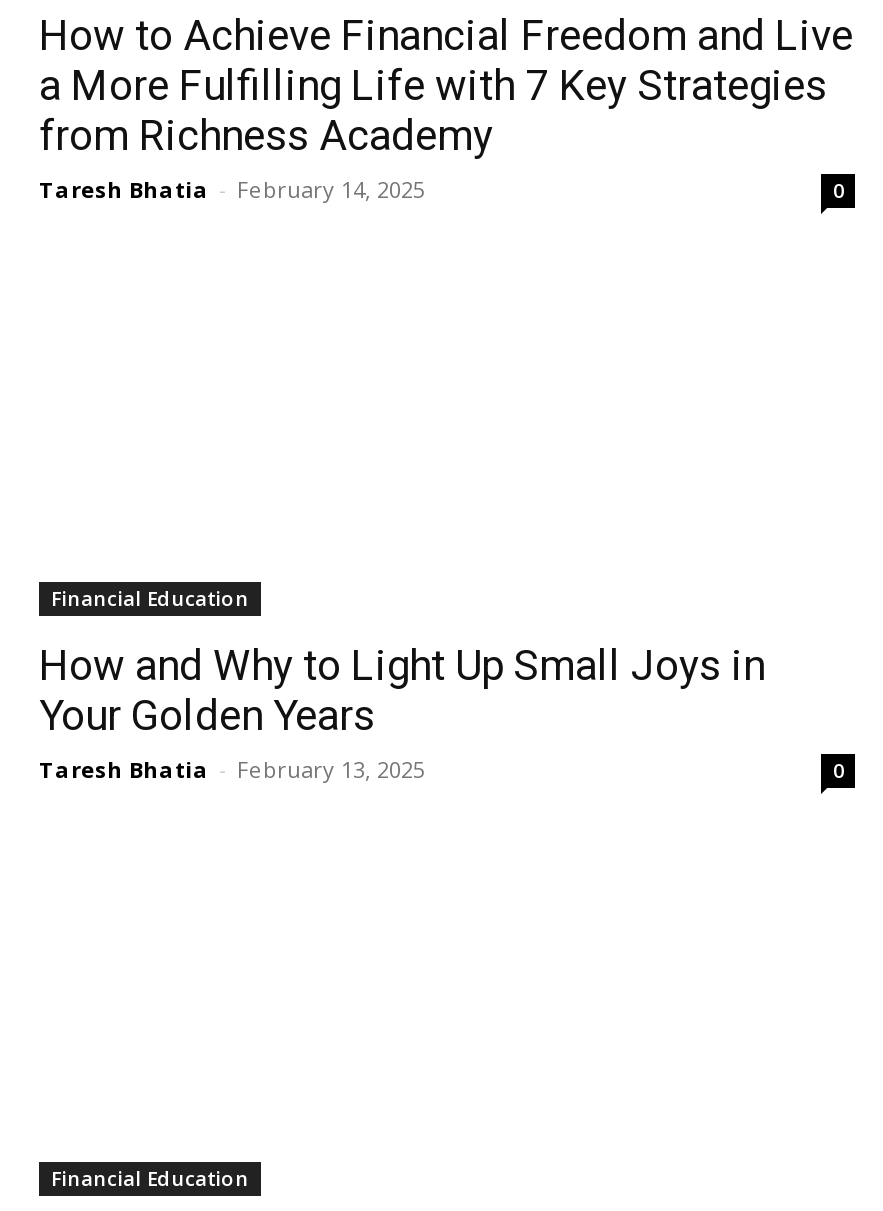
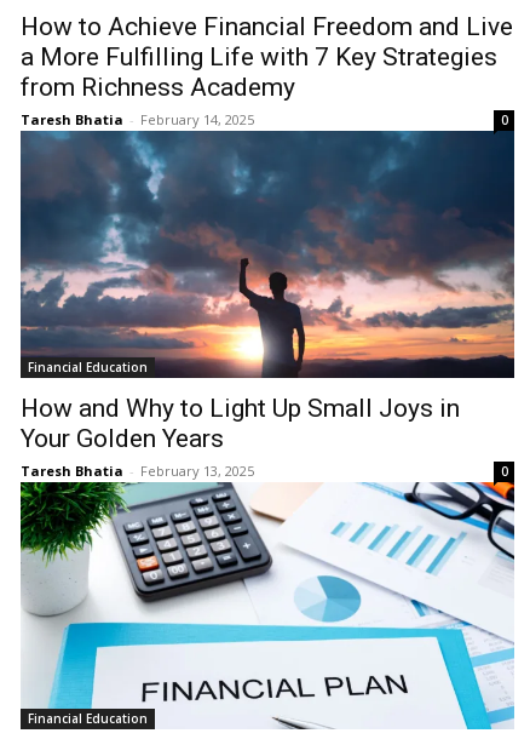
+ [image]

+ [image]
